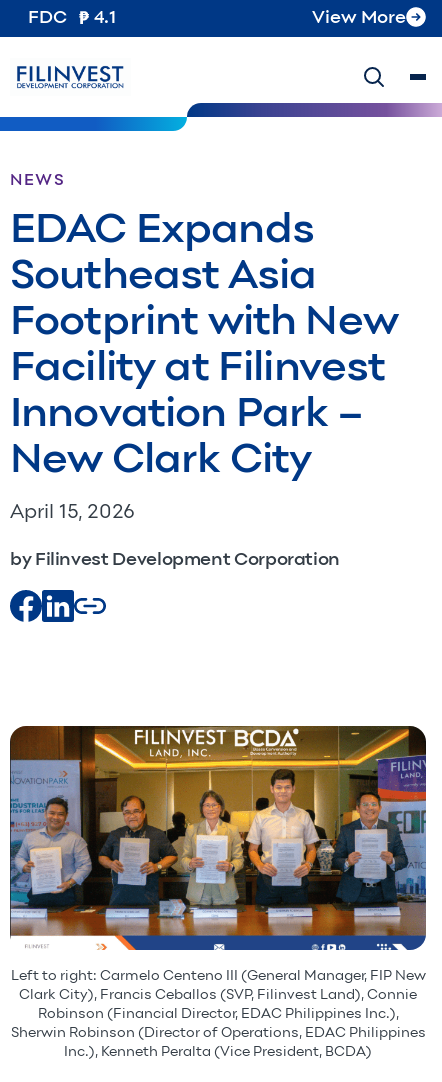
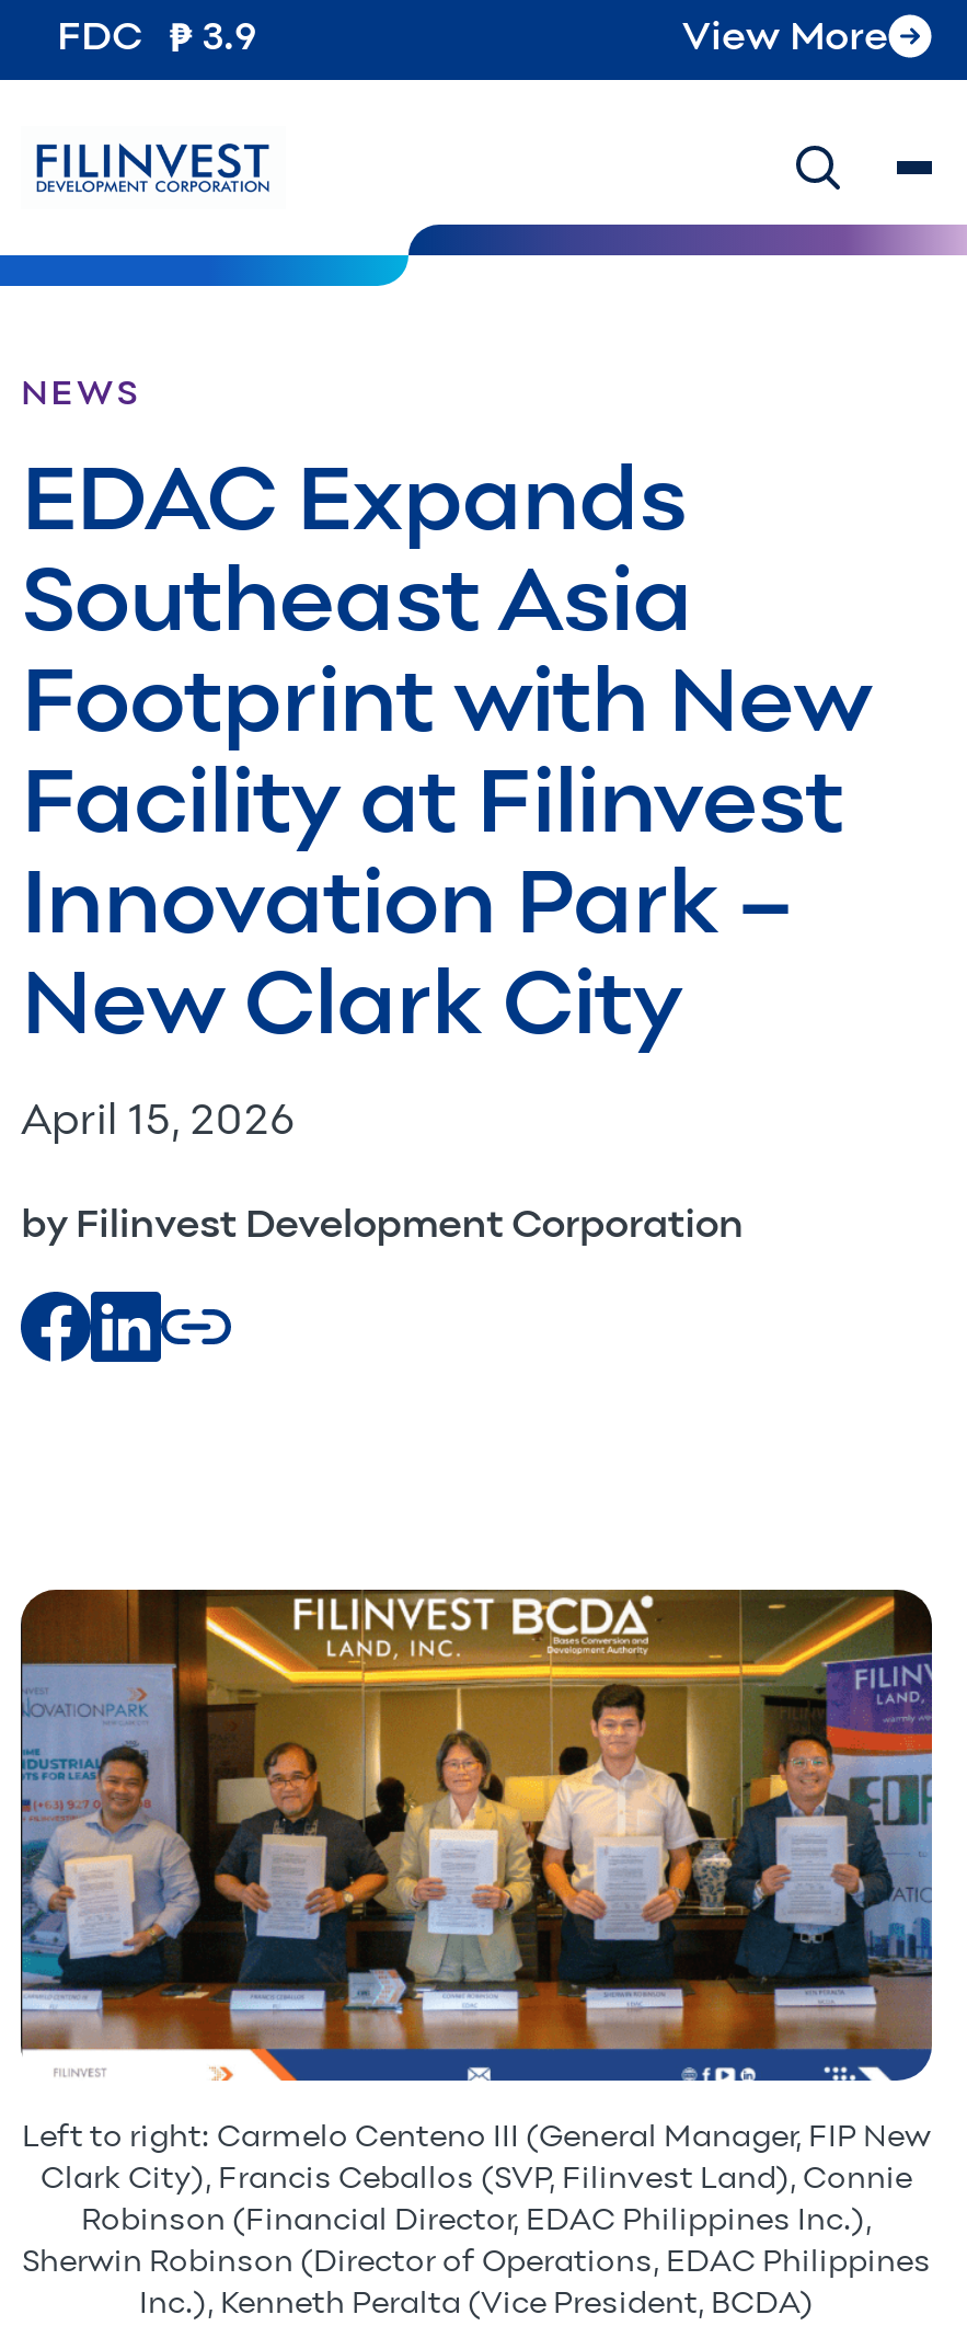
- FDC 4.1
+ FDC 3.9
